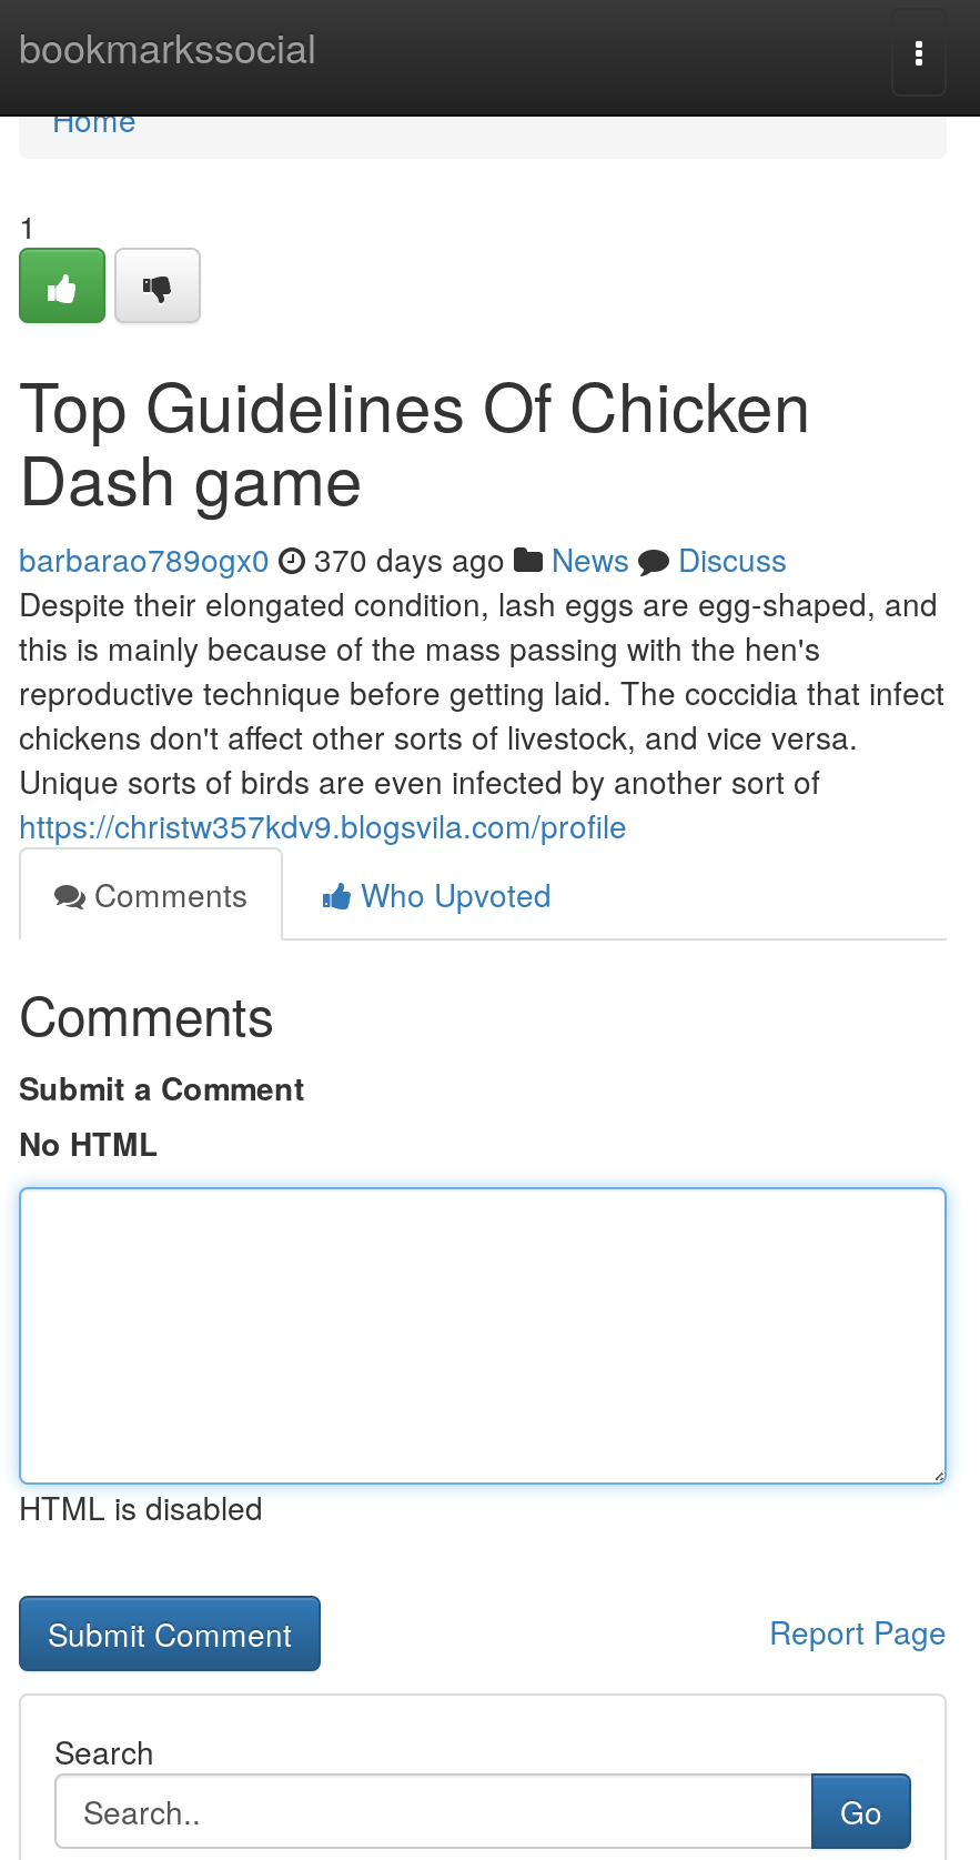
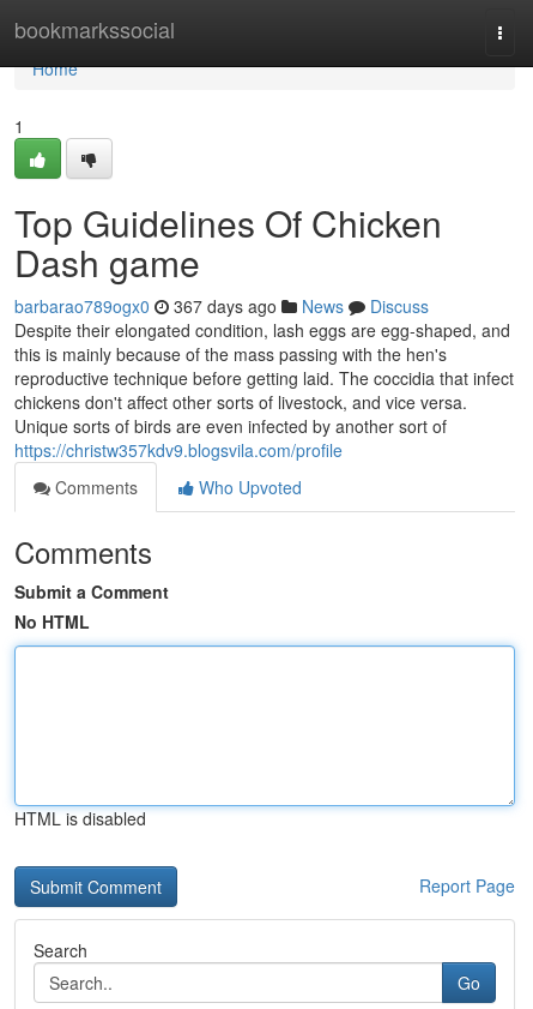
- barbarao789ogx0 370 days ago News Discuss
+ barbarao789ogx0 367 days ago News Discuss
